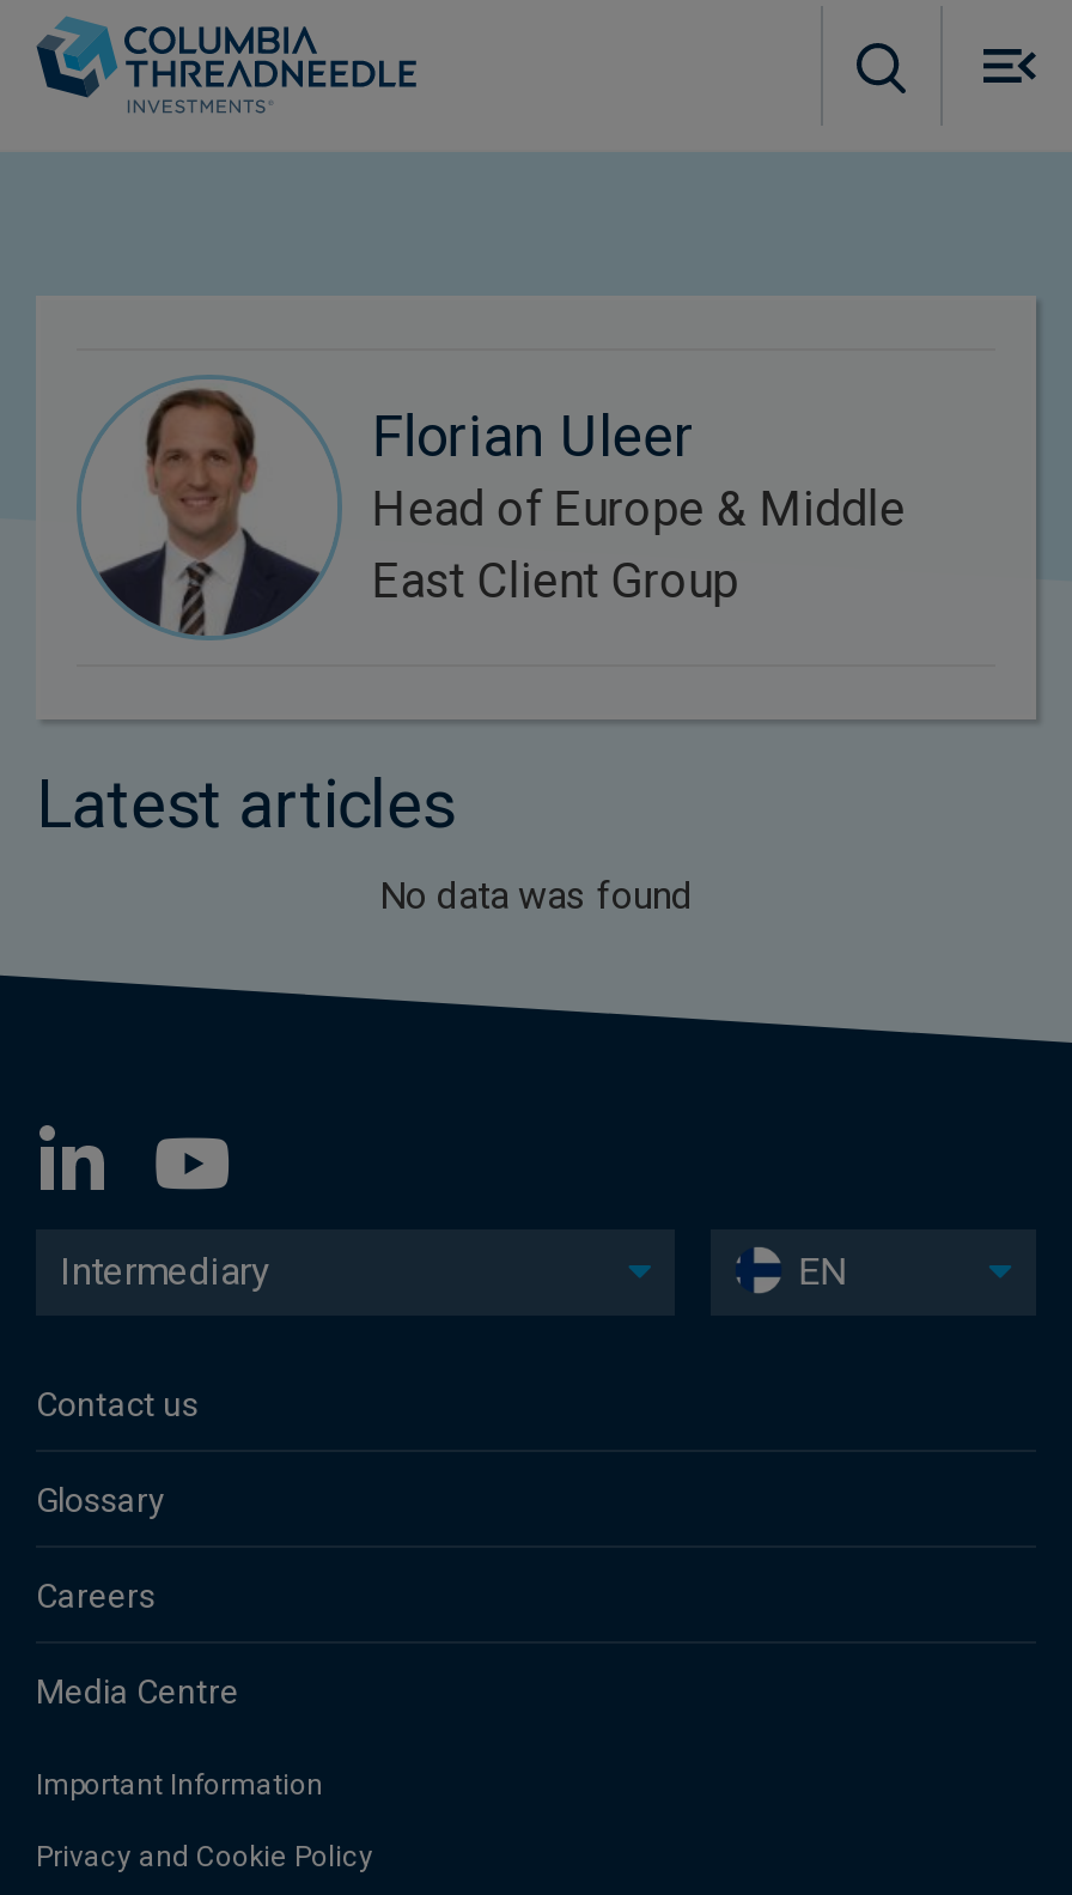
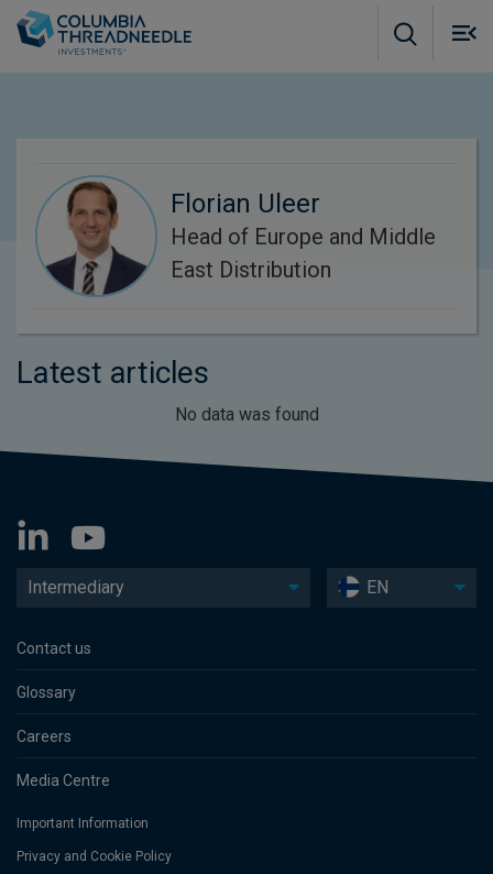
- Head of Europe & Middle
- East Client Group
+ Head of Europe and Middle
+ East Distribution
